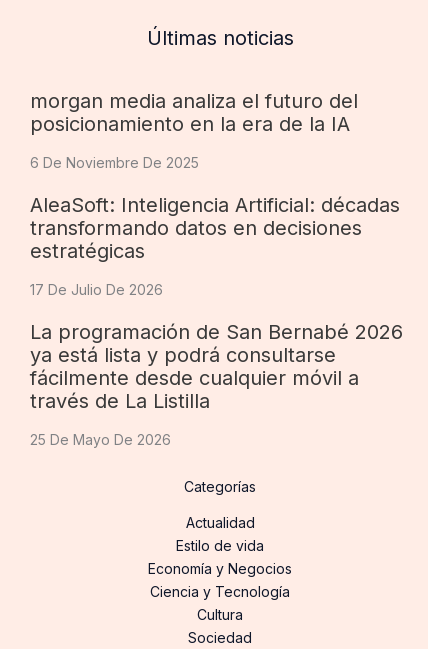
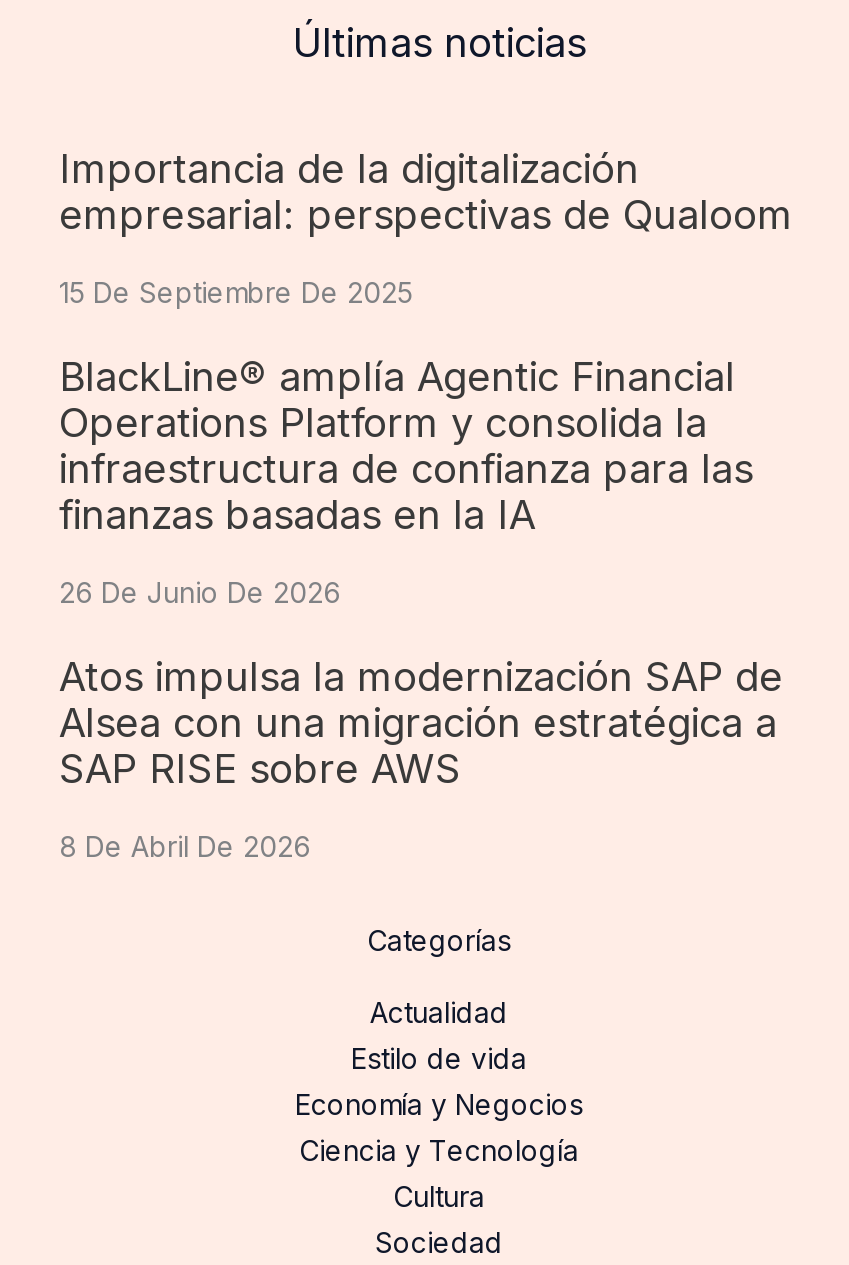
- morgan media analiza el futuro del
- posicionamiento en la era de la IA
+ Importancia de la digitalización
+ empresarial: perspectivas de Qualoom

- 6 De Noviembre De 2025
+ 15 De Septiembre De 2025

- AleaSoft: Inteligencia Artificial: décadas
- transformando datos en decisiones
- estratégicas
+ BlackLine® amplía Agentic Financial
+ Operations Platform y consolida la
+ infraestructura de confianza para las
+ finanzas basadas en la IA

- 17 De Julio De 2026
+ 26 De Junio De 2026

- La programación de San Bernabé 2026
- ya está lista y podrá consultarse
- fácilmente desde cualquier móvil a
- través de La Listilla
+ Atos impulsa la modernización SAP de
+ Alsea con una migración estratégica a
+ SAP RISE sobre AWS

- 25 De Mayo De 2026
+ 8 De Abril De 2026
